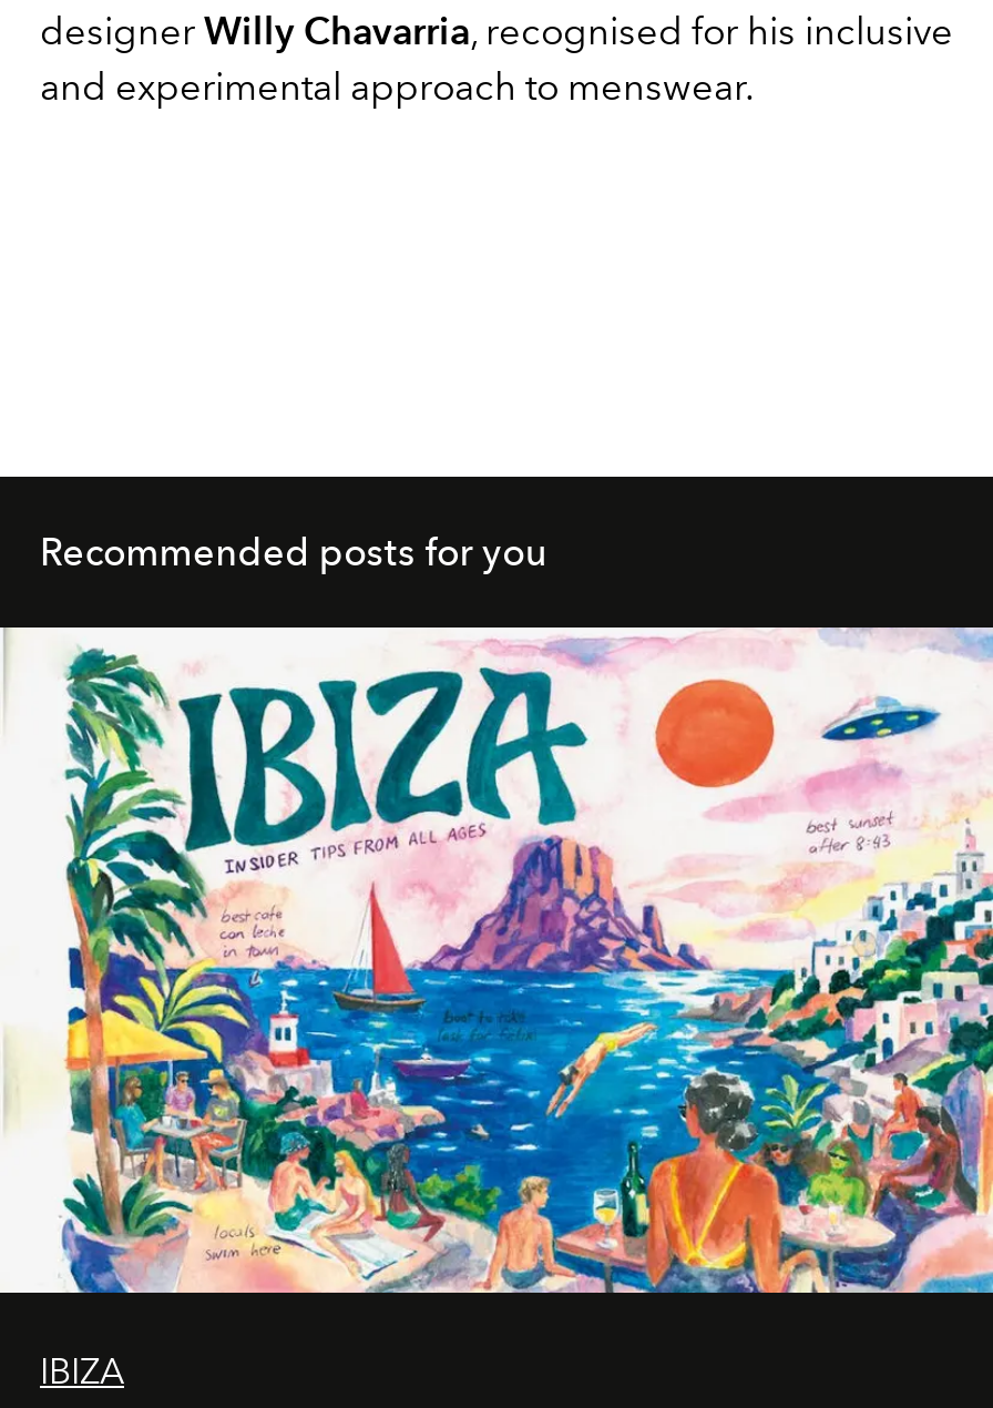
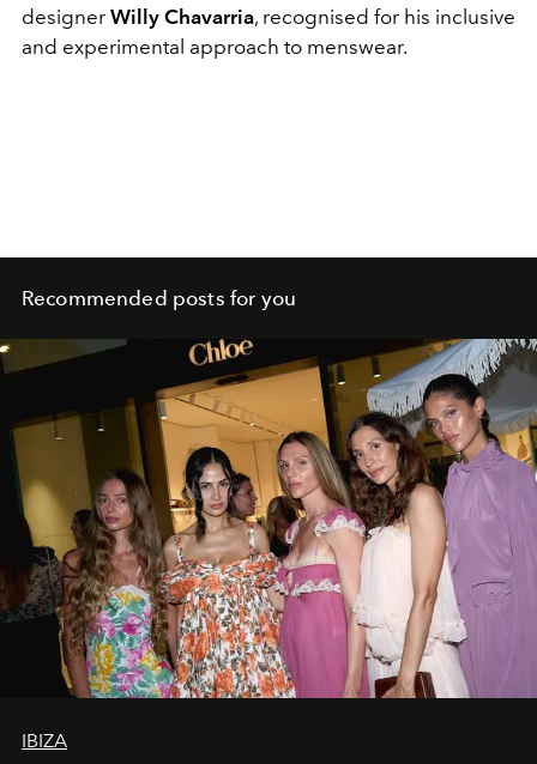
- [image]
+ [image]
